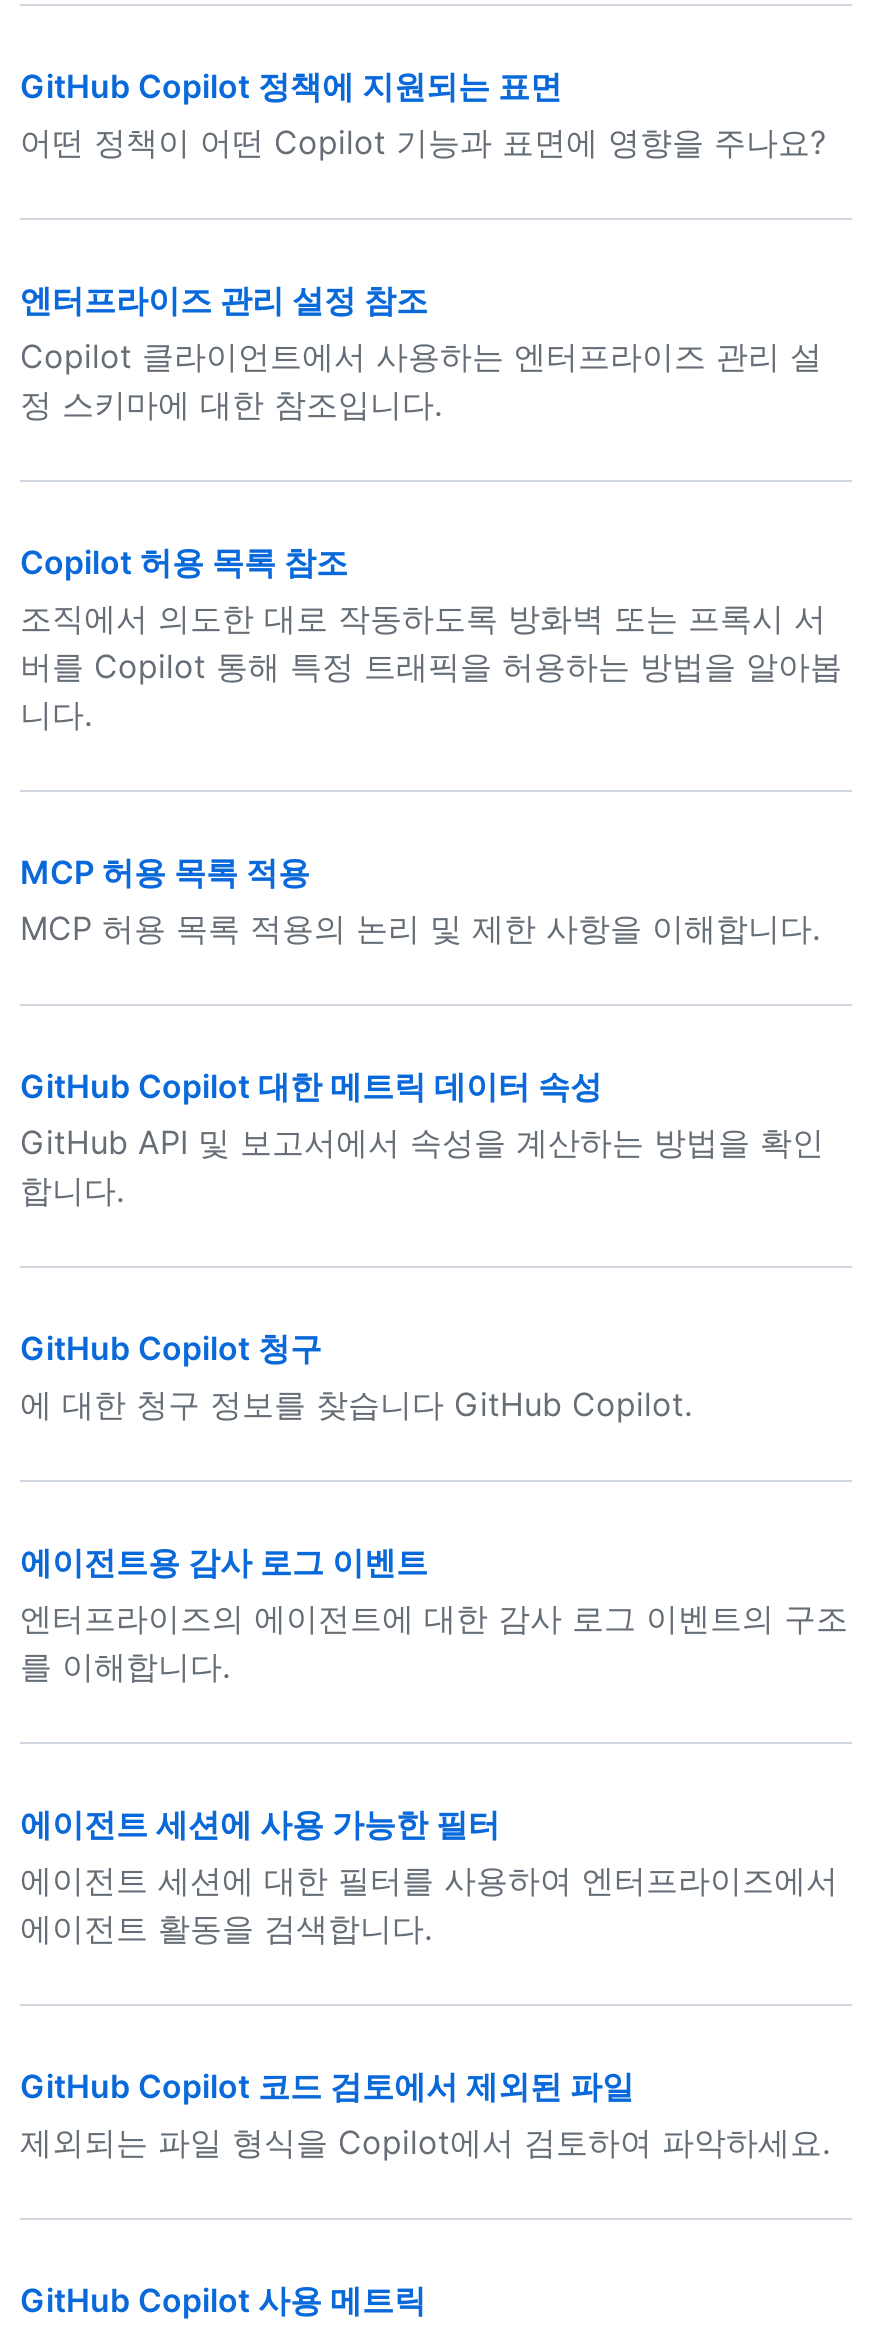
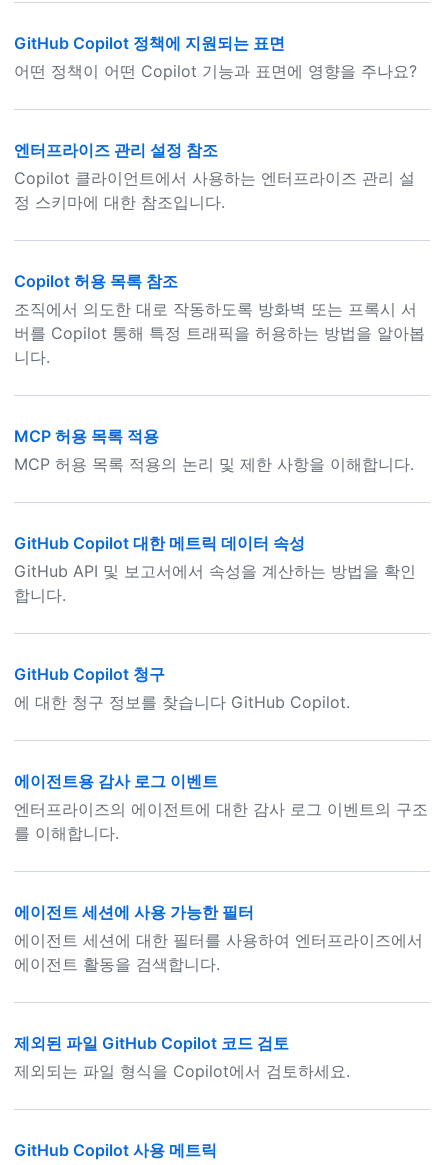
- GitHub Copilot 코드 검토에서 제외된 파일
- 제외되는 파일 형식을 Copilot에서 검토하여 파악하세요.
+ 제외된 파일 GitHub Copilot 코드 검토
+ 제외되는 파일 형식을 Copilot에서 검토하세요.
